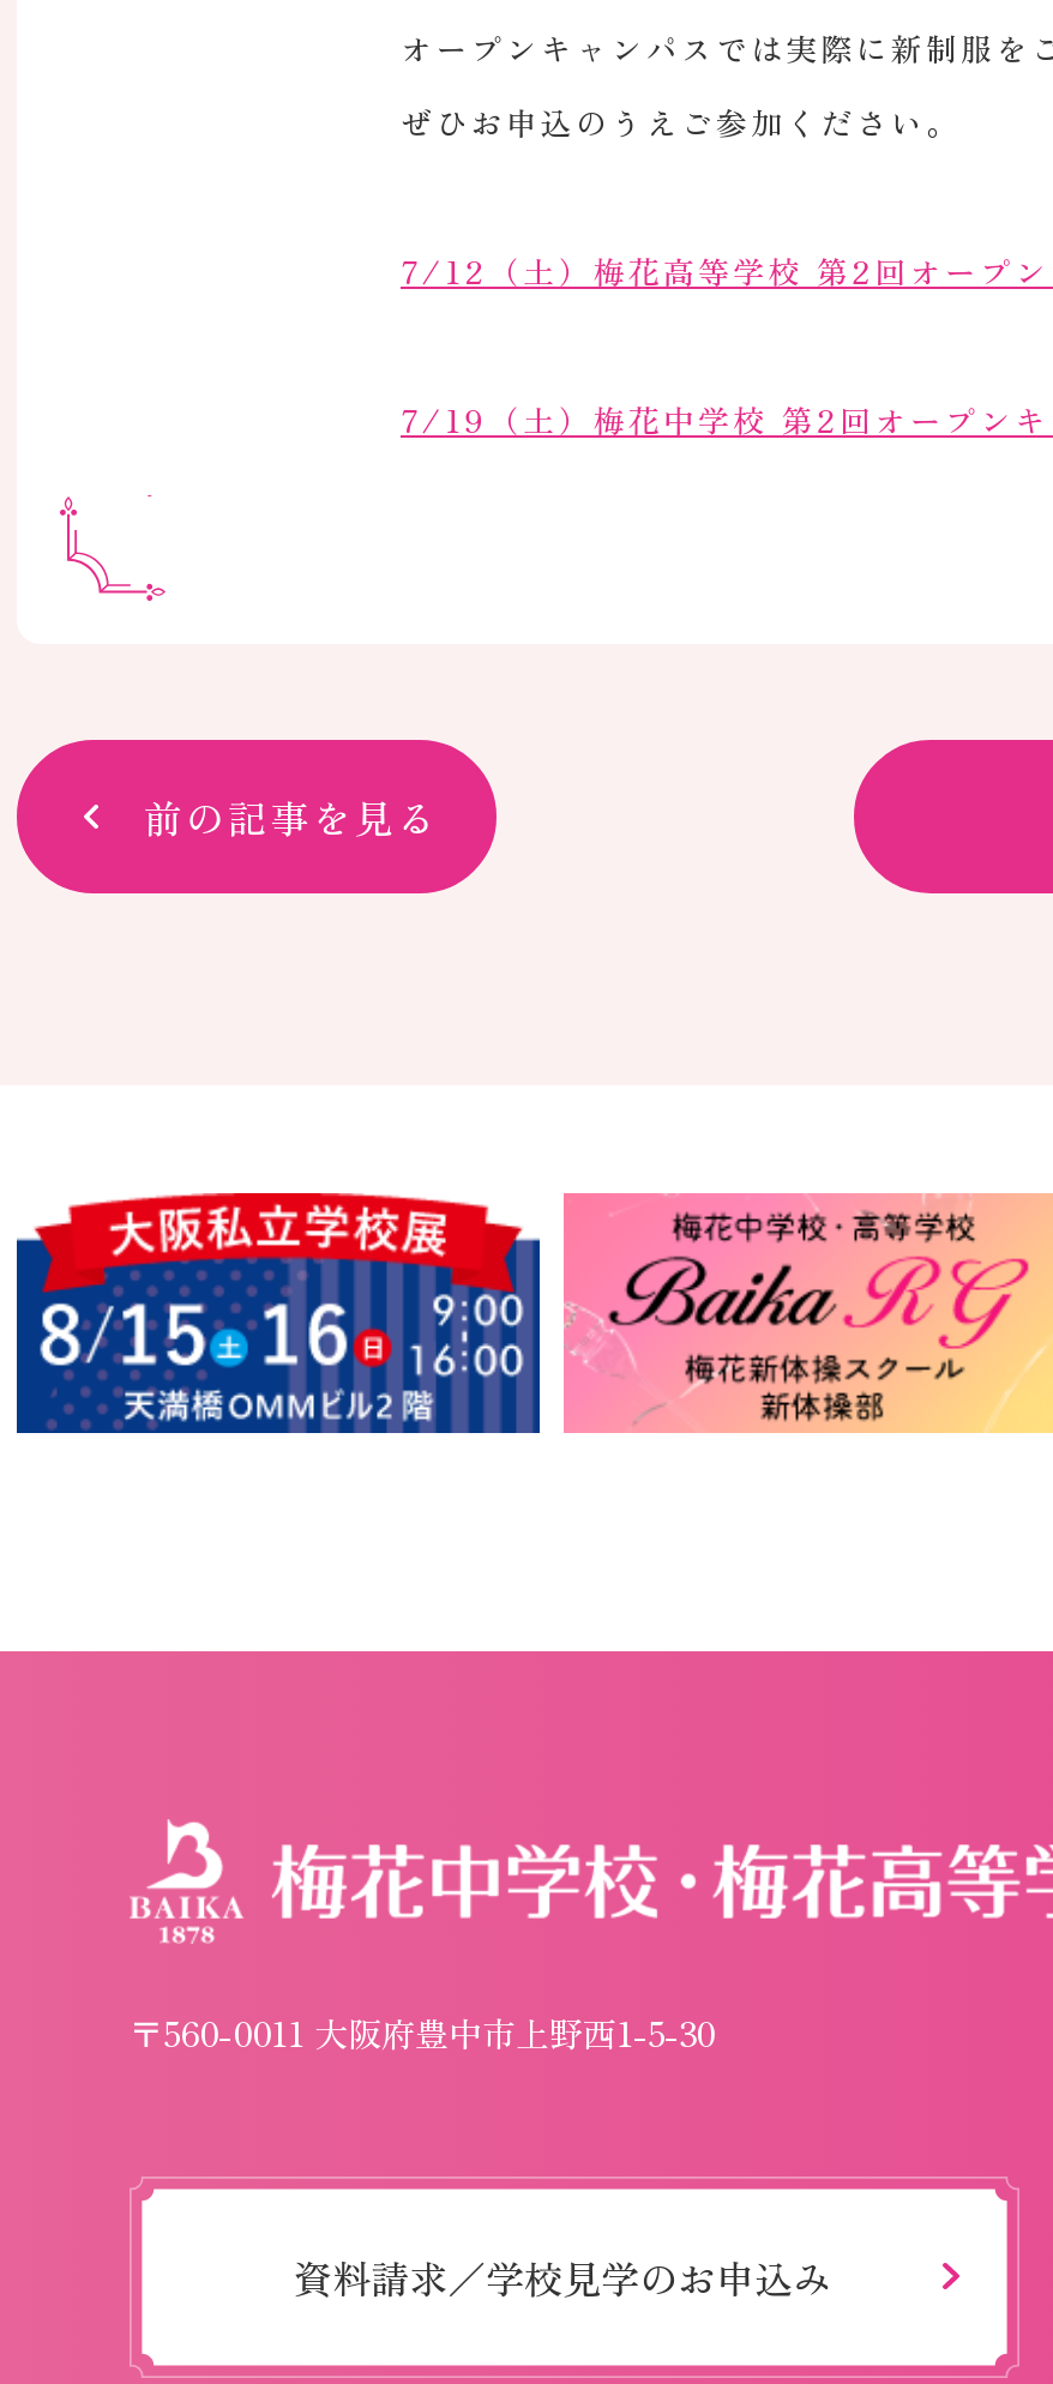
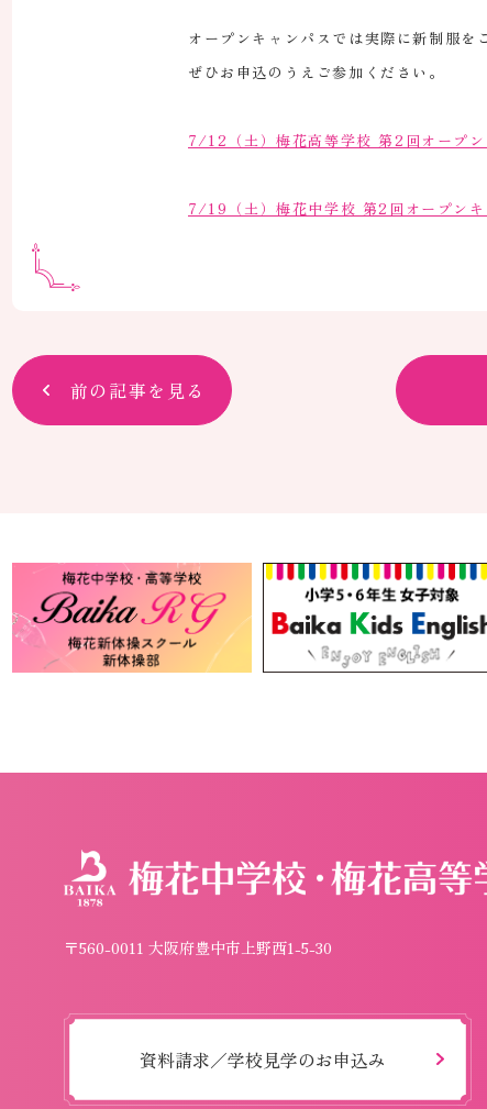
- [image]
+ [image]

- [image]
+ [image]
